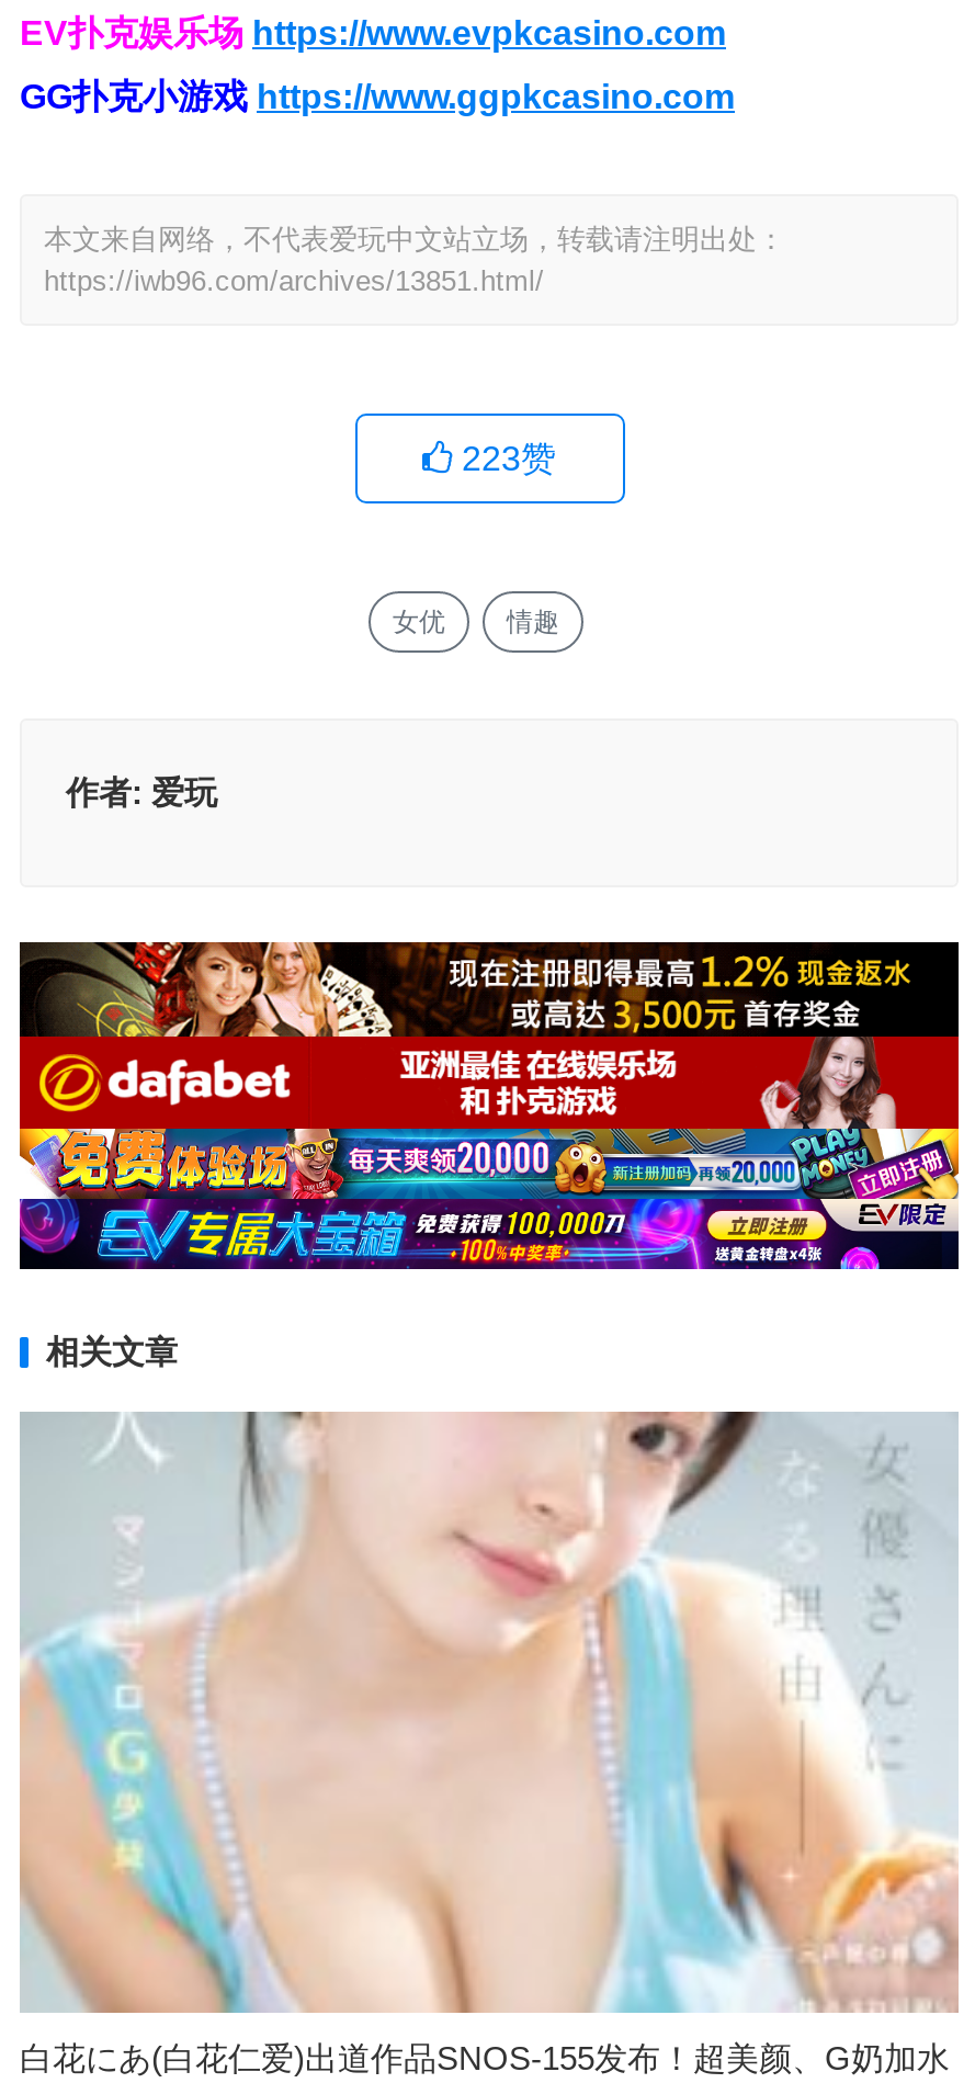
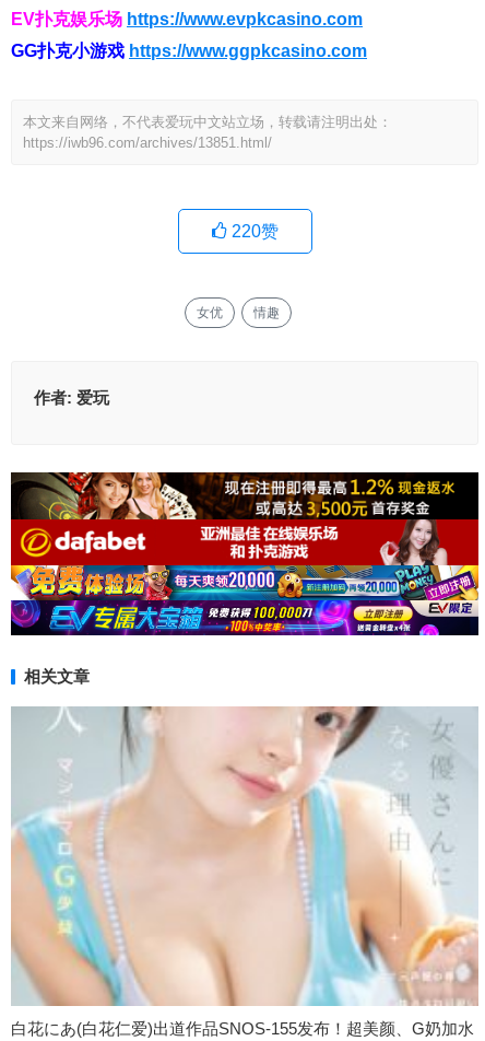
- 223赞
+ 220赞
